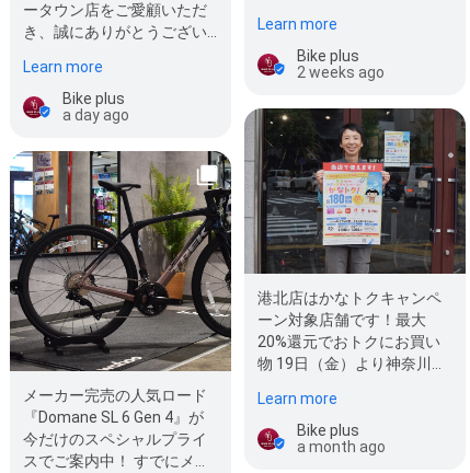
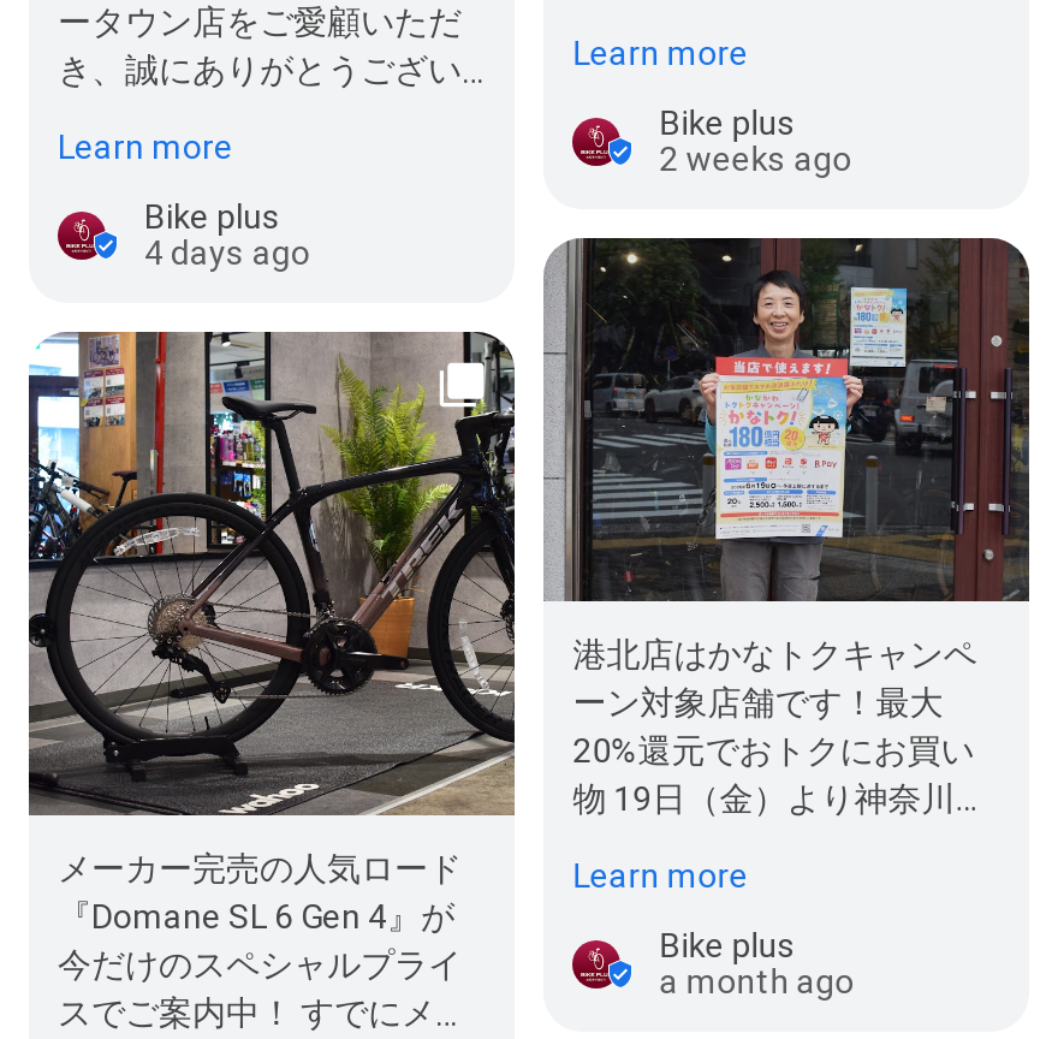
- a day ago
+ 4 days ago
